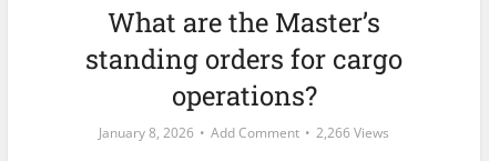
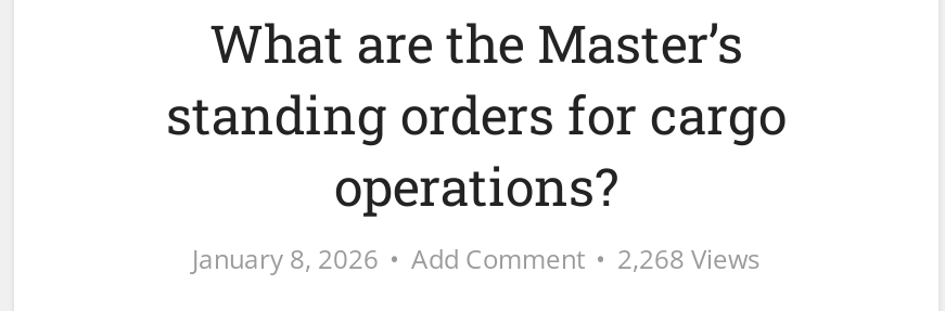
- January 8, 2026 Add Comment 2,266 Views
+ January 8, 2026 Add Comment 2,268 Views
